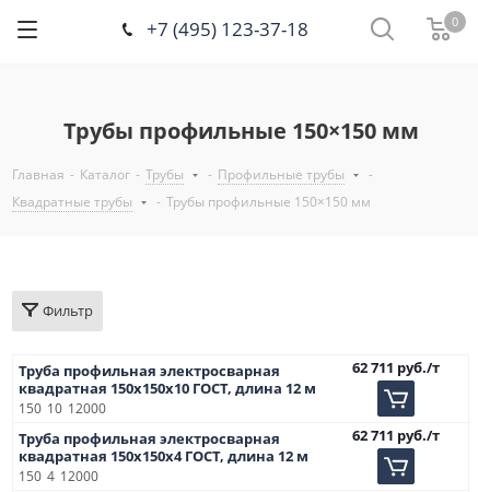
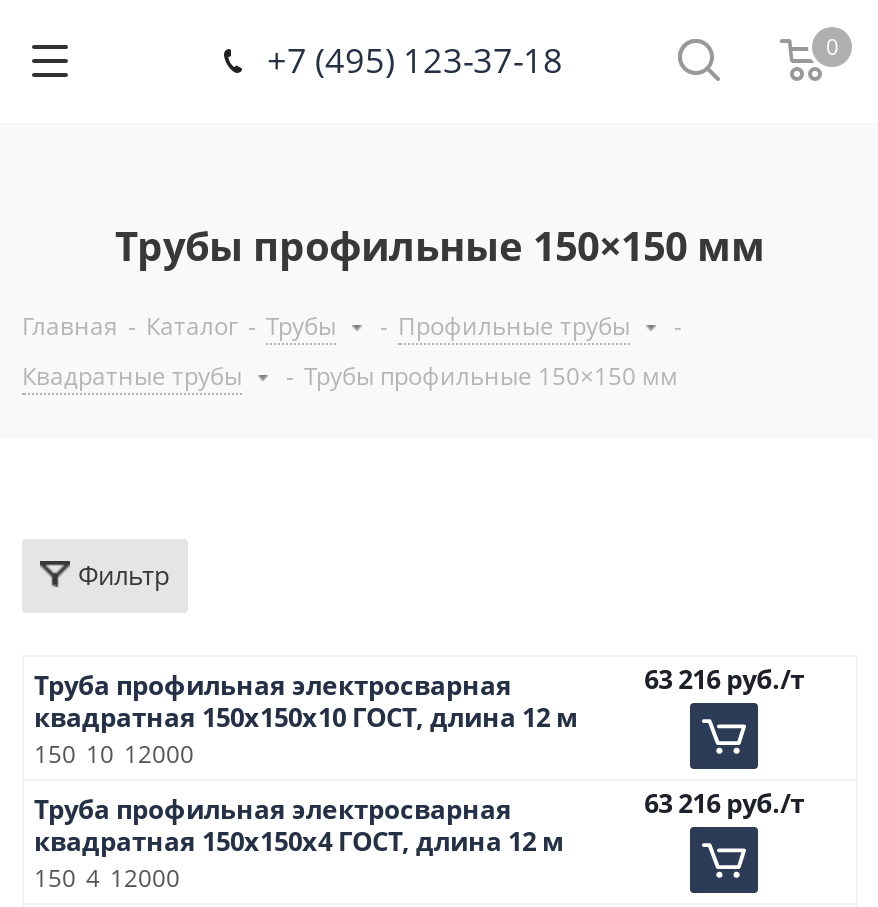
- 62 711 руб./т
+ 63 216 руб./т

- 62 711 руб./т
+ 63 216 руб./т
